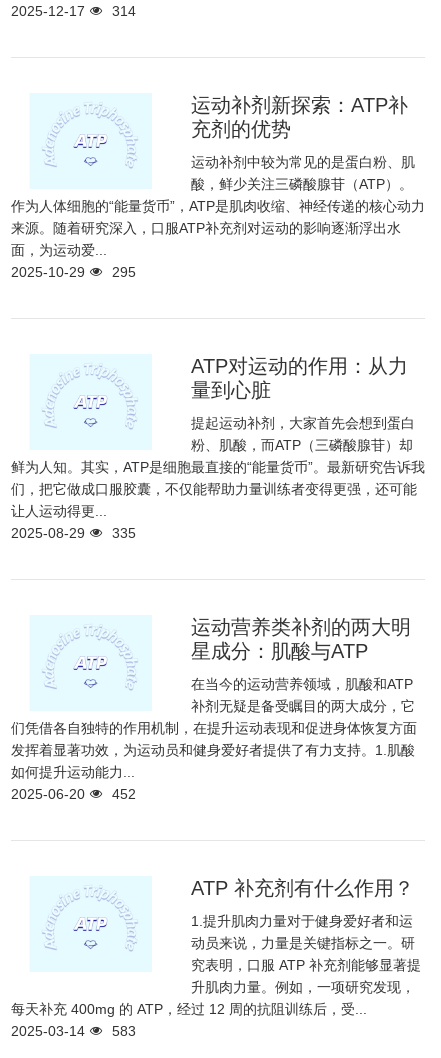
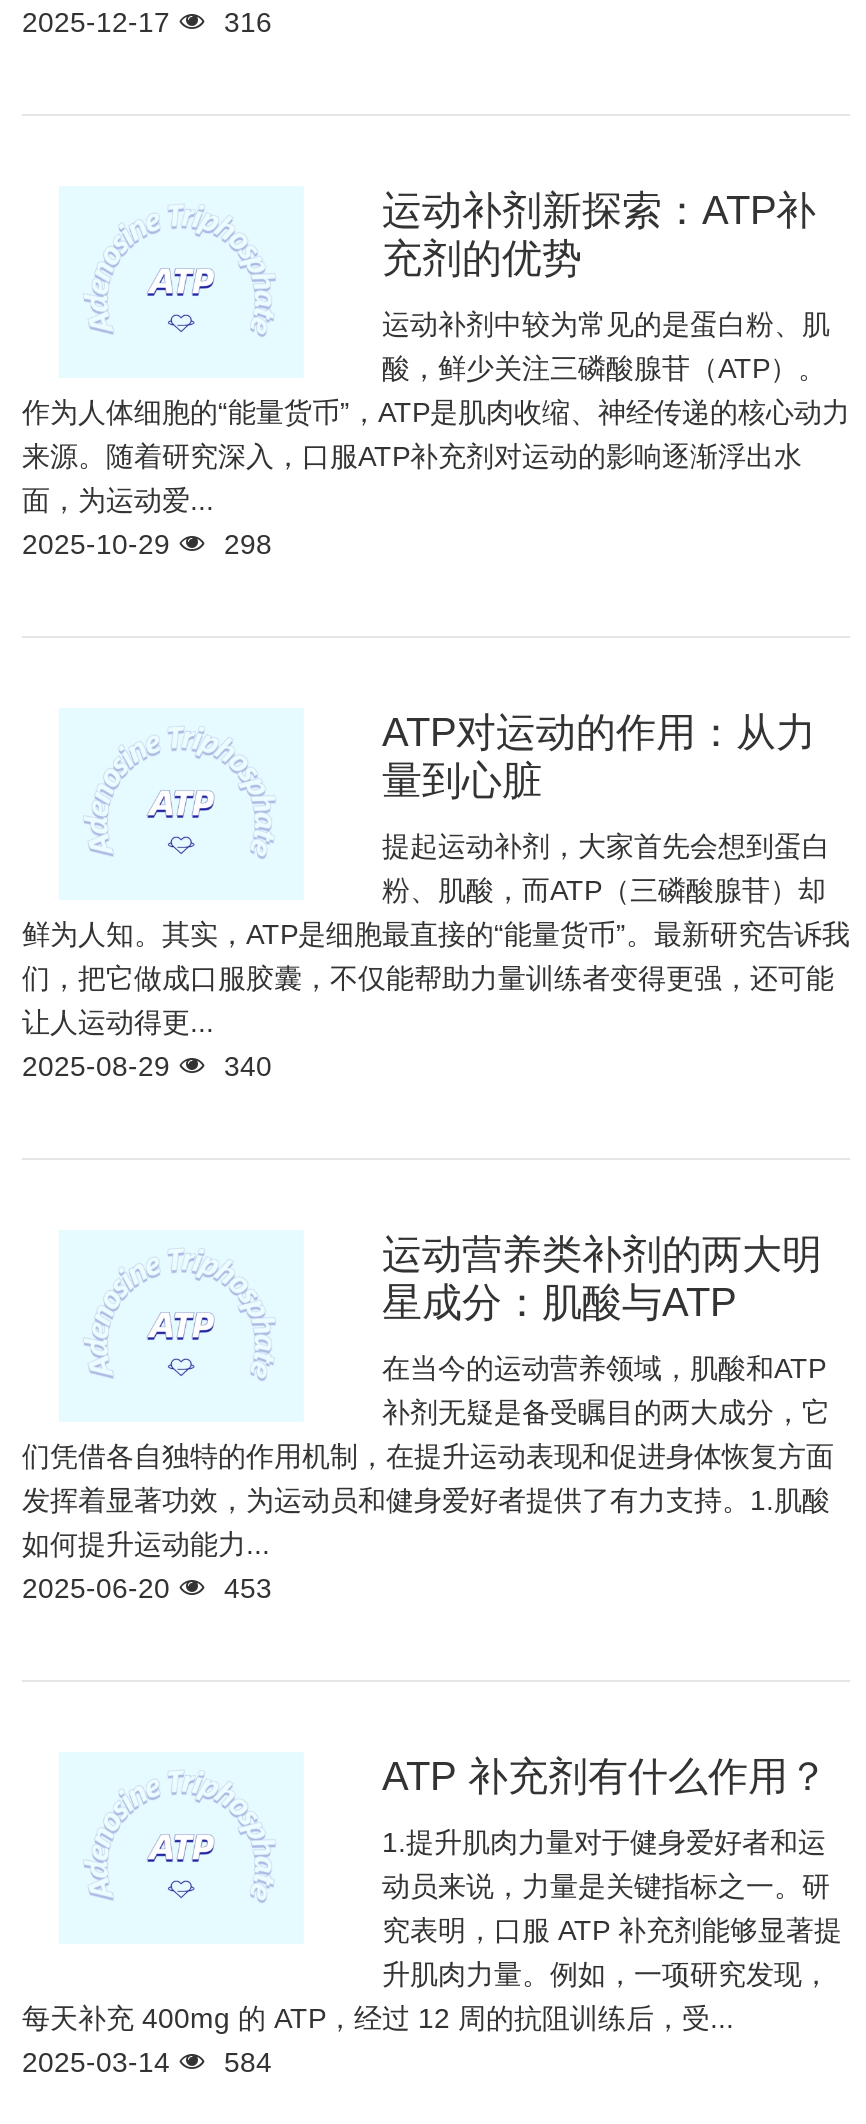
- 2025-12-17 314
+ 2025-12-17 316

- 2025-10-29 295
+ 2025-10-29 298

- 2025-08-29 335
+ 2025-08-29 340

- 2025-06-20 452
+ 2025-06-20 453

- 2025-03-14 583
+ 2025-03-14 584
